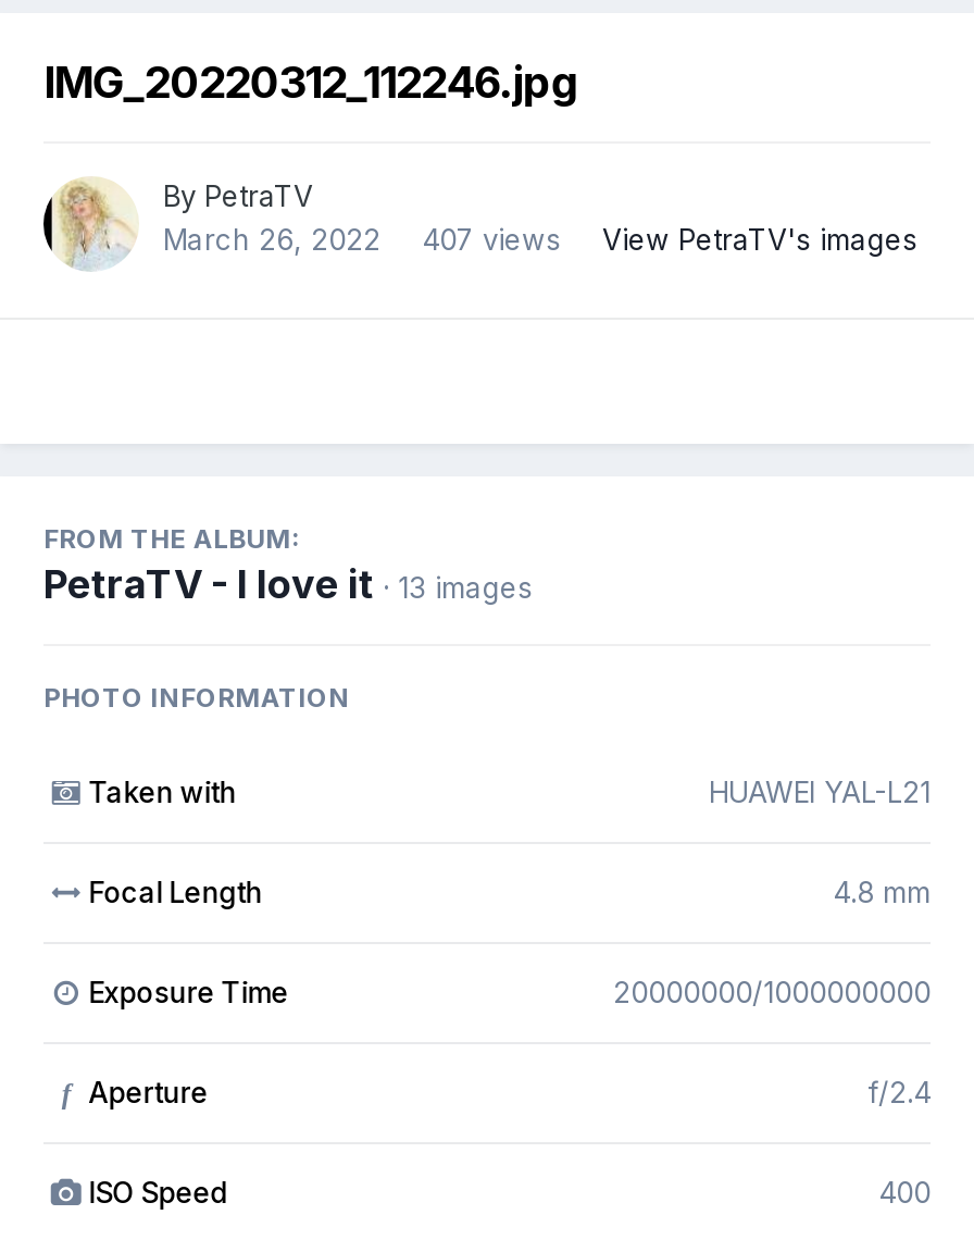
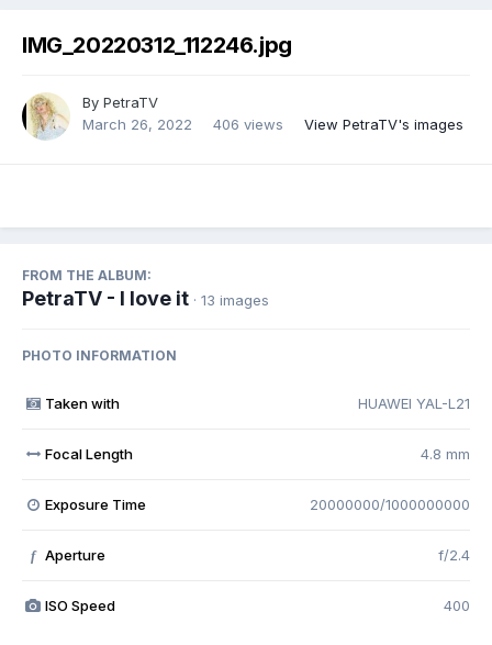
- March 26, 2022 407 views View PetraTV's images
+ March 26, 2022 406 views View PetraTV's images
